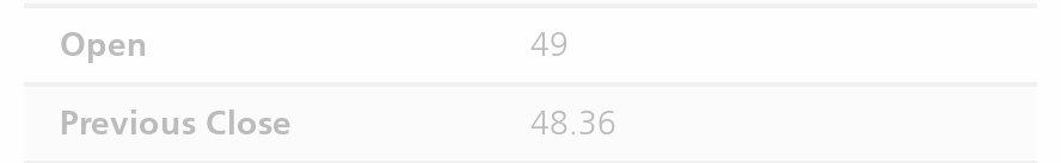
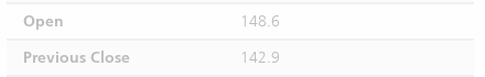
- 49
+ 148.6

- 48.36
+ 142.9
